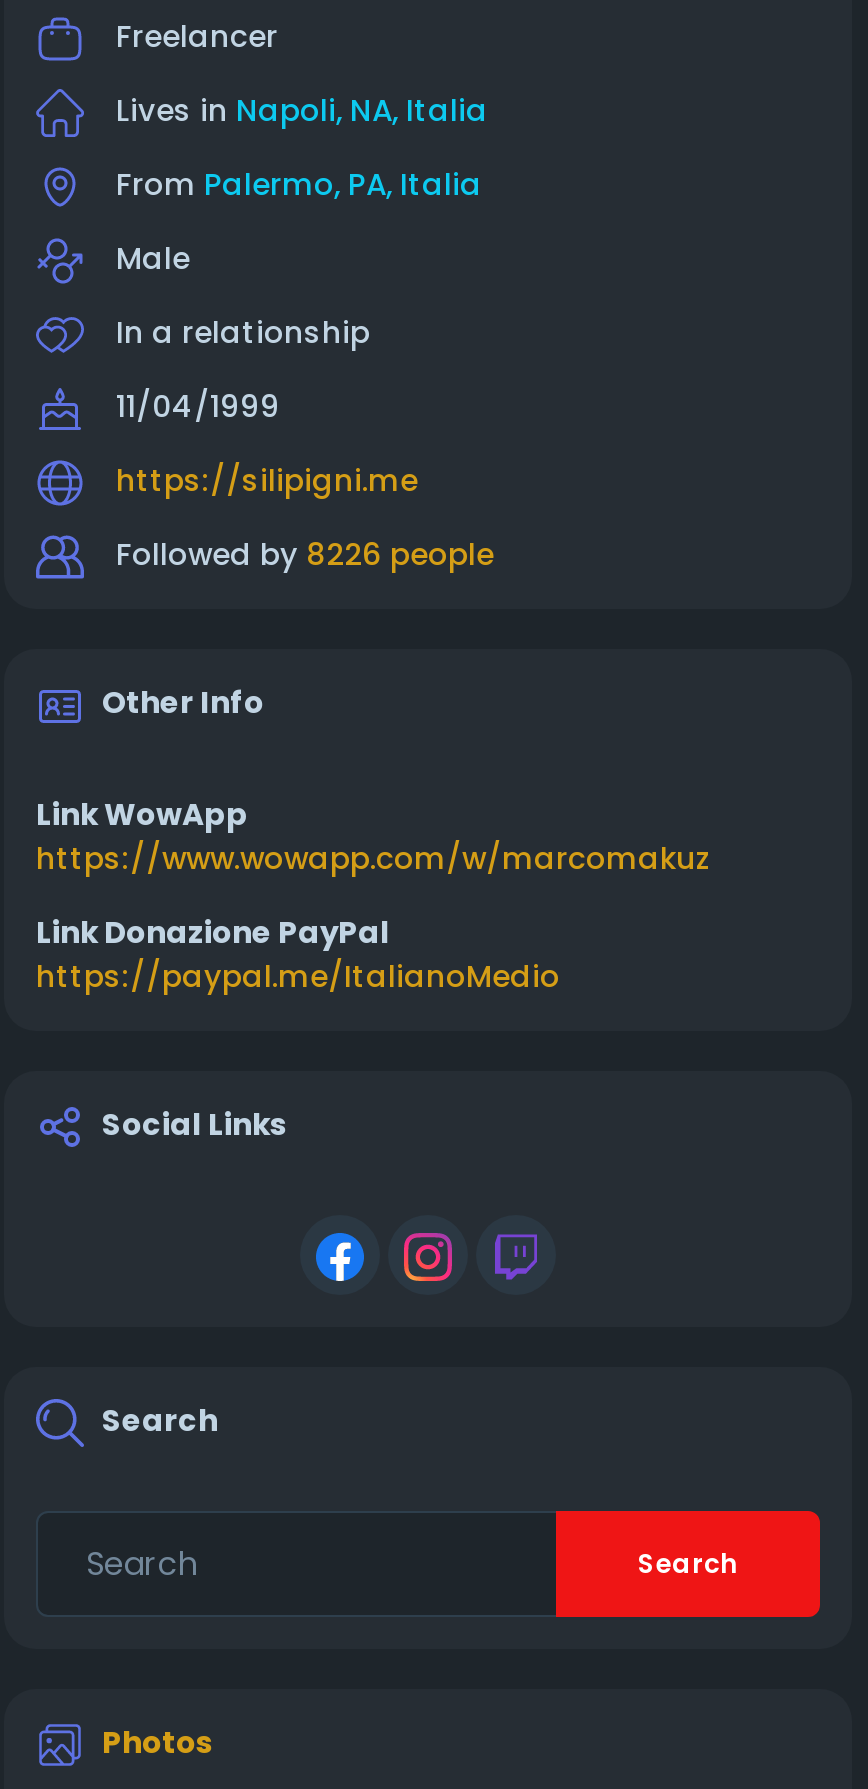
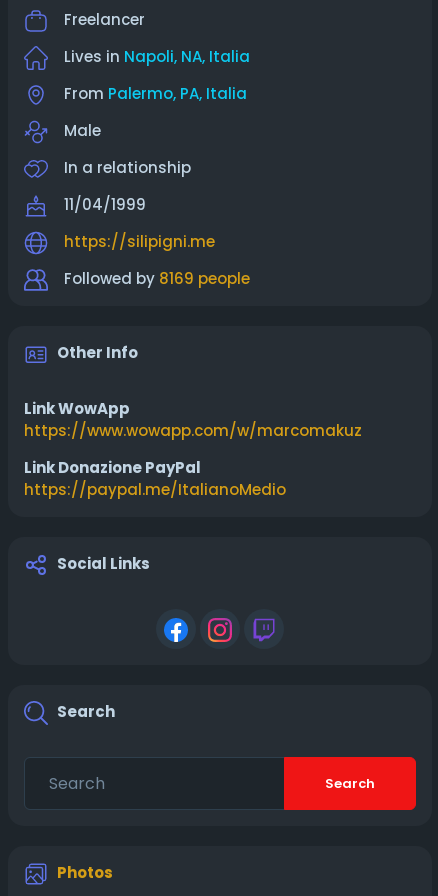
- Followed by 8226 people
+ Followed by 8169 people
